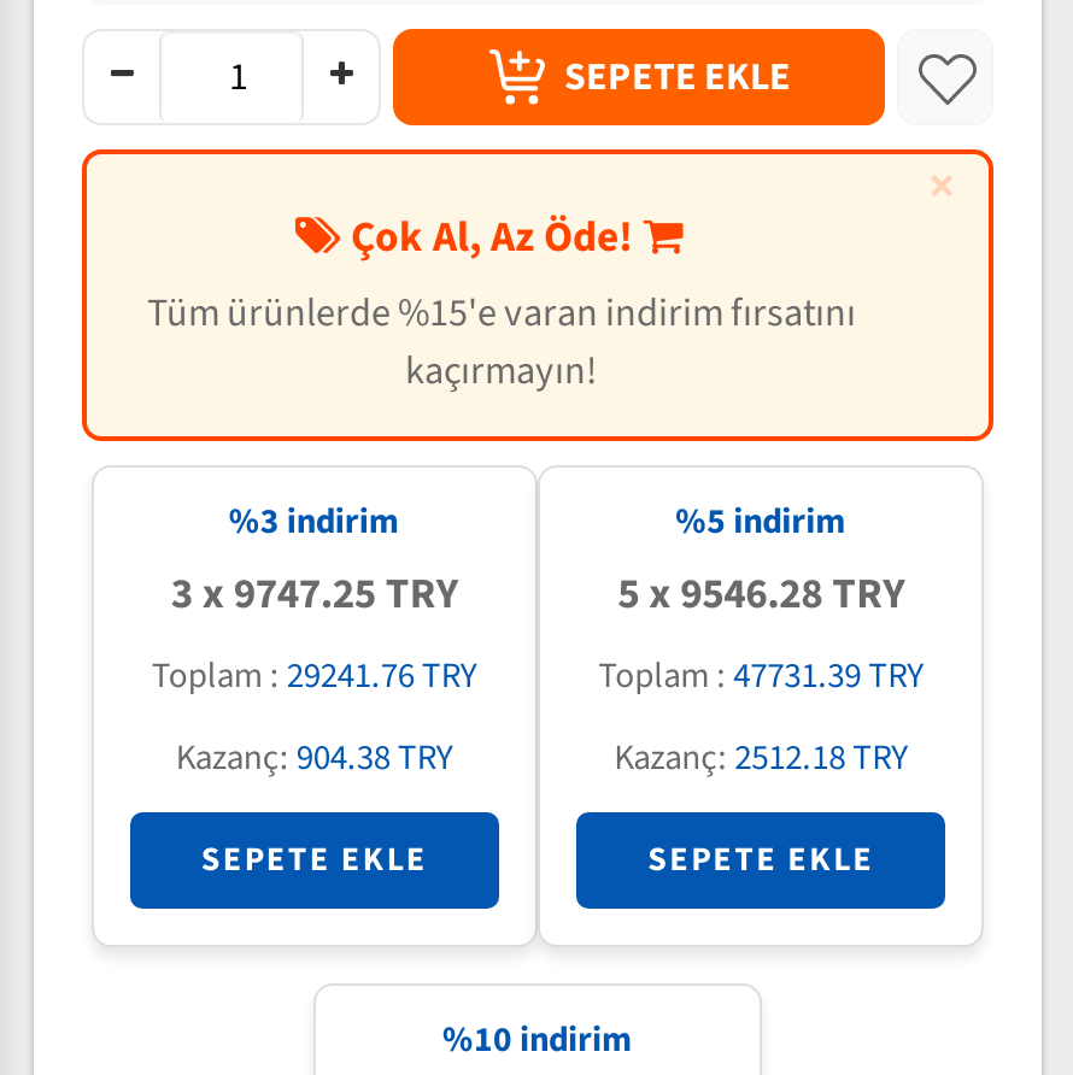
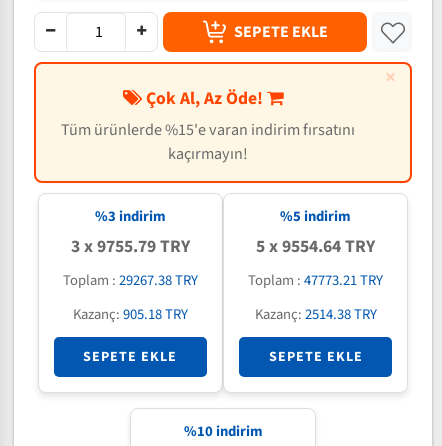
- 3 x 9747.25 TRY
+ 3 x 9755.79 TRY

- 5 x 9546.28 TRY
+ 5 x 9554.64 TRY

- Toplam : 29241.76 TRY
+ Toplam : 29267.38 TRY

- Toplam : 47731.39 TRY
+ Toplam : 47773.21 TRY

- Kazanç: 904.38 TRY
+ Kazanç: 905.18 TRY

- Kazanç: 2512.18 TRY
+ Kazanç: 2514.38 TRY
